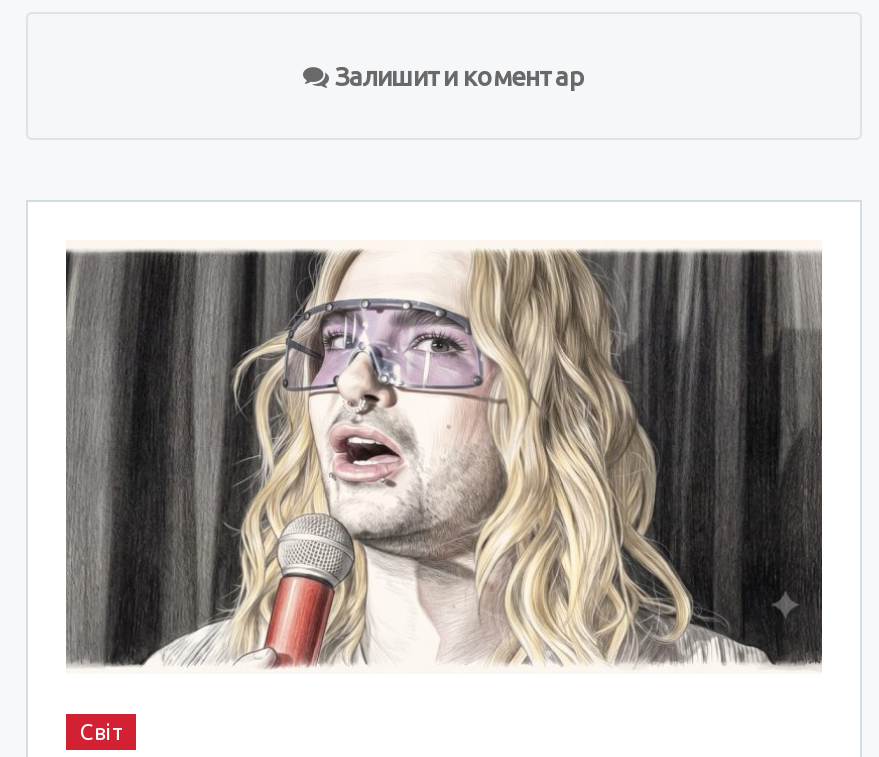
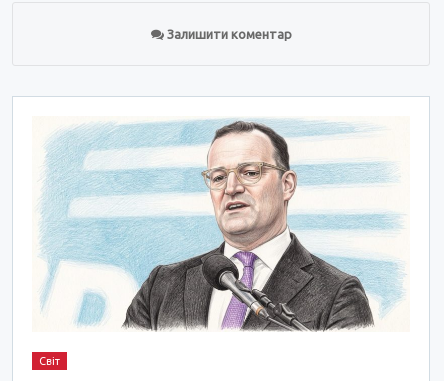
- [image]
+ [image]
